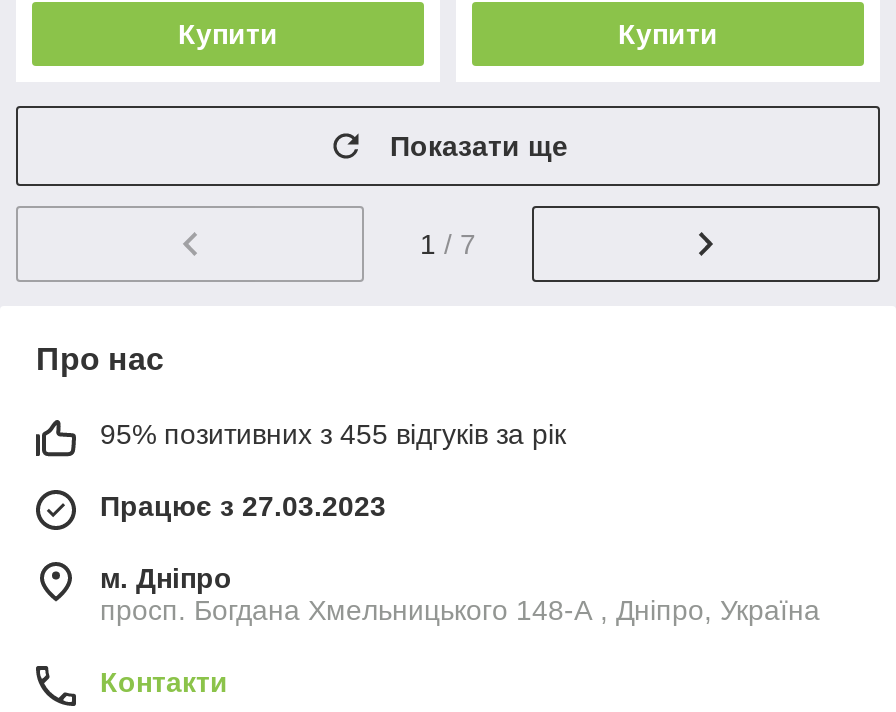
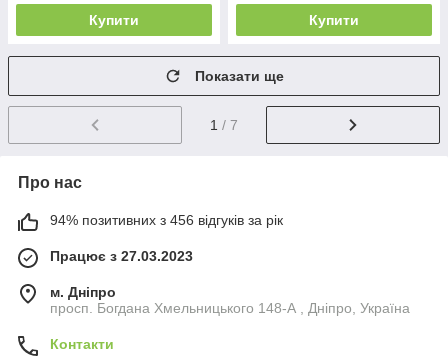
- 95% позитивних з 455 відгуків за рік
+ 94% позитивних з 456 відгуків за рік
